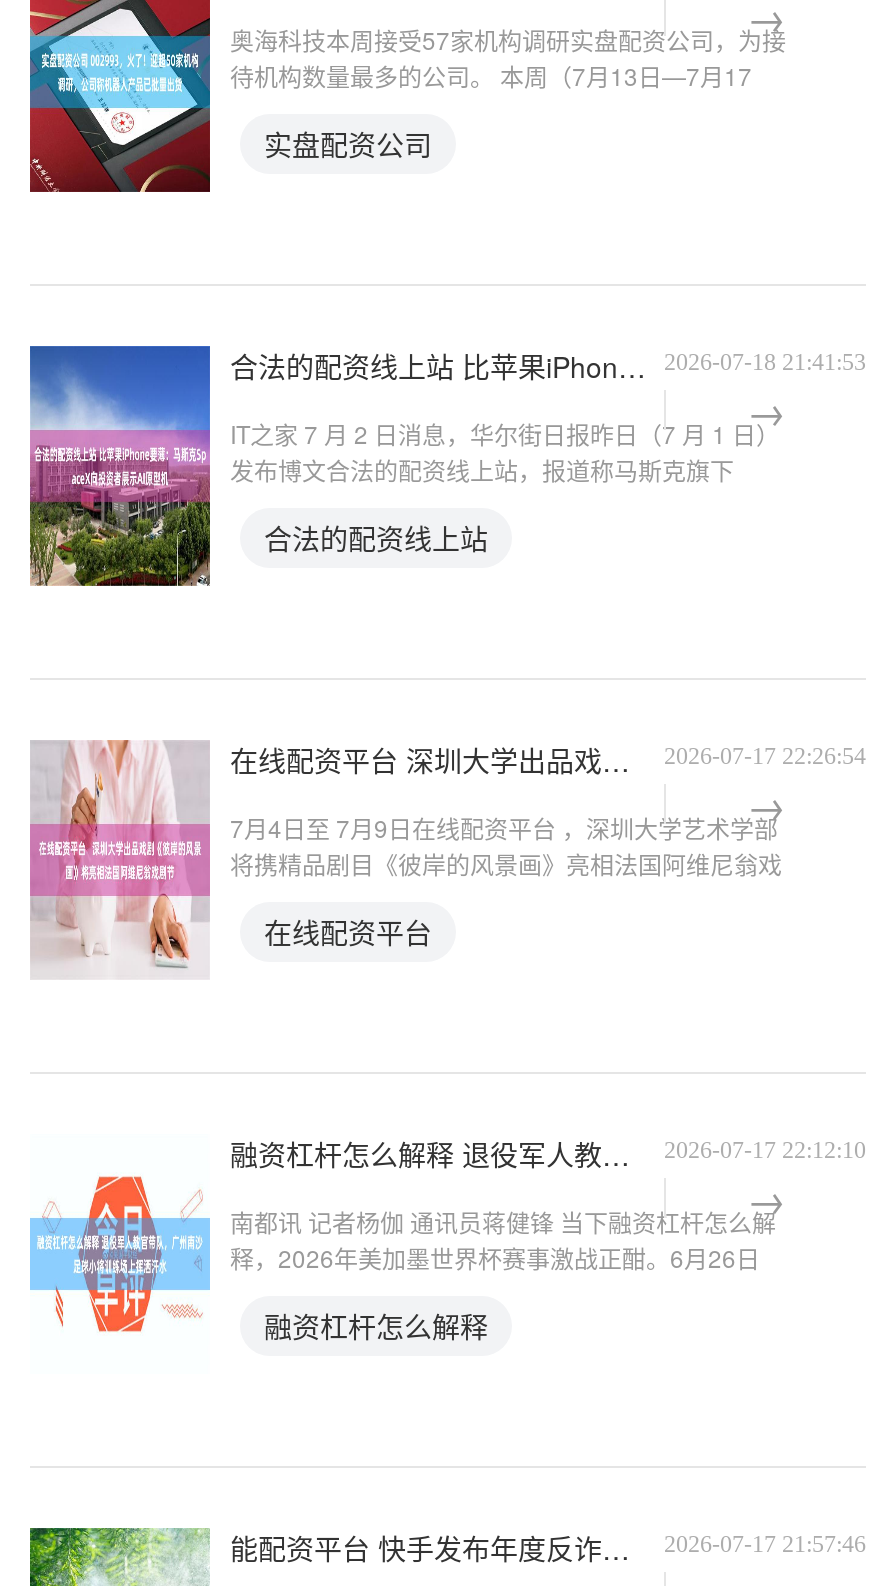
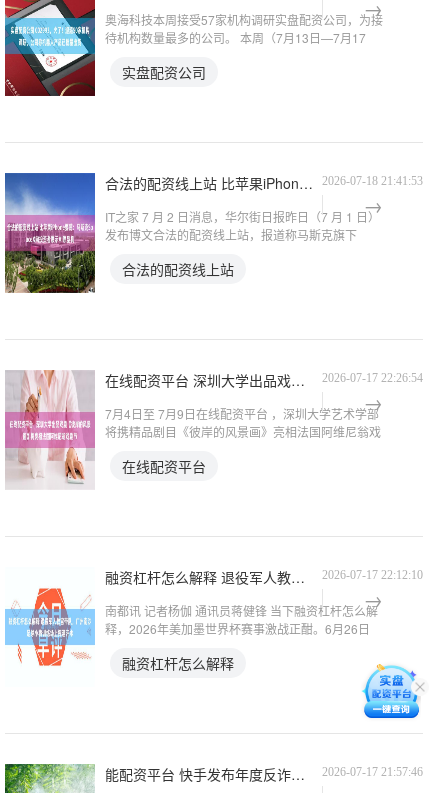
+ [image]
